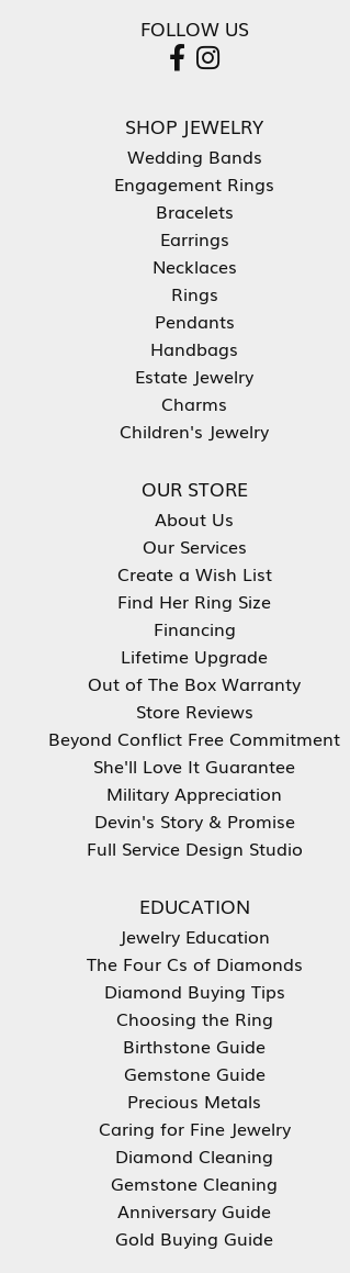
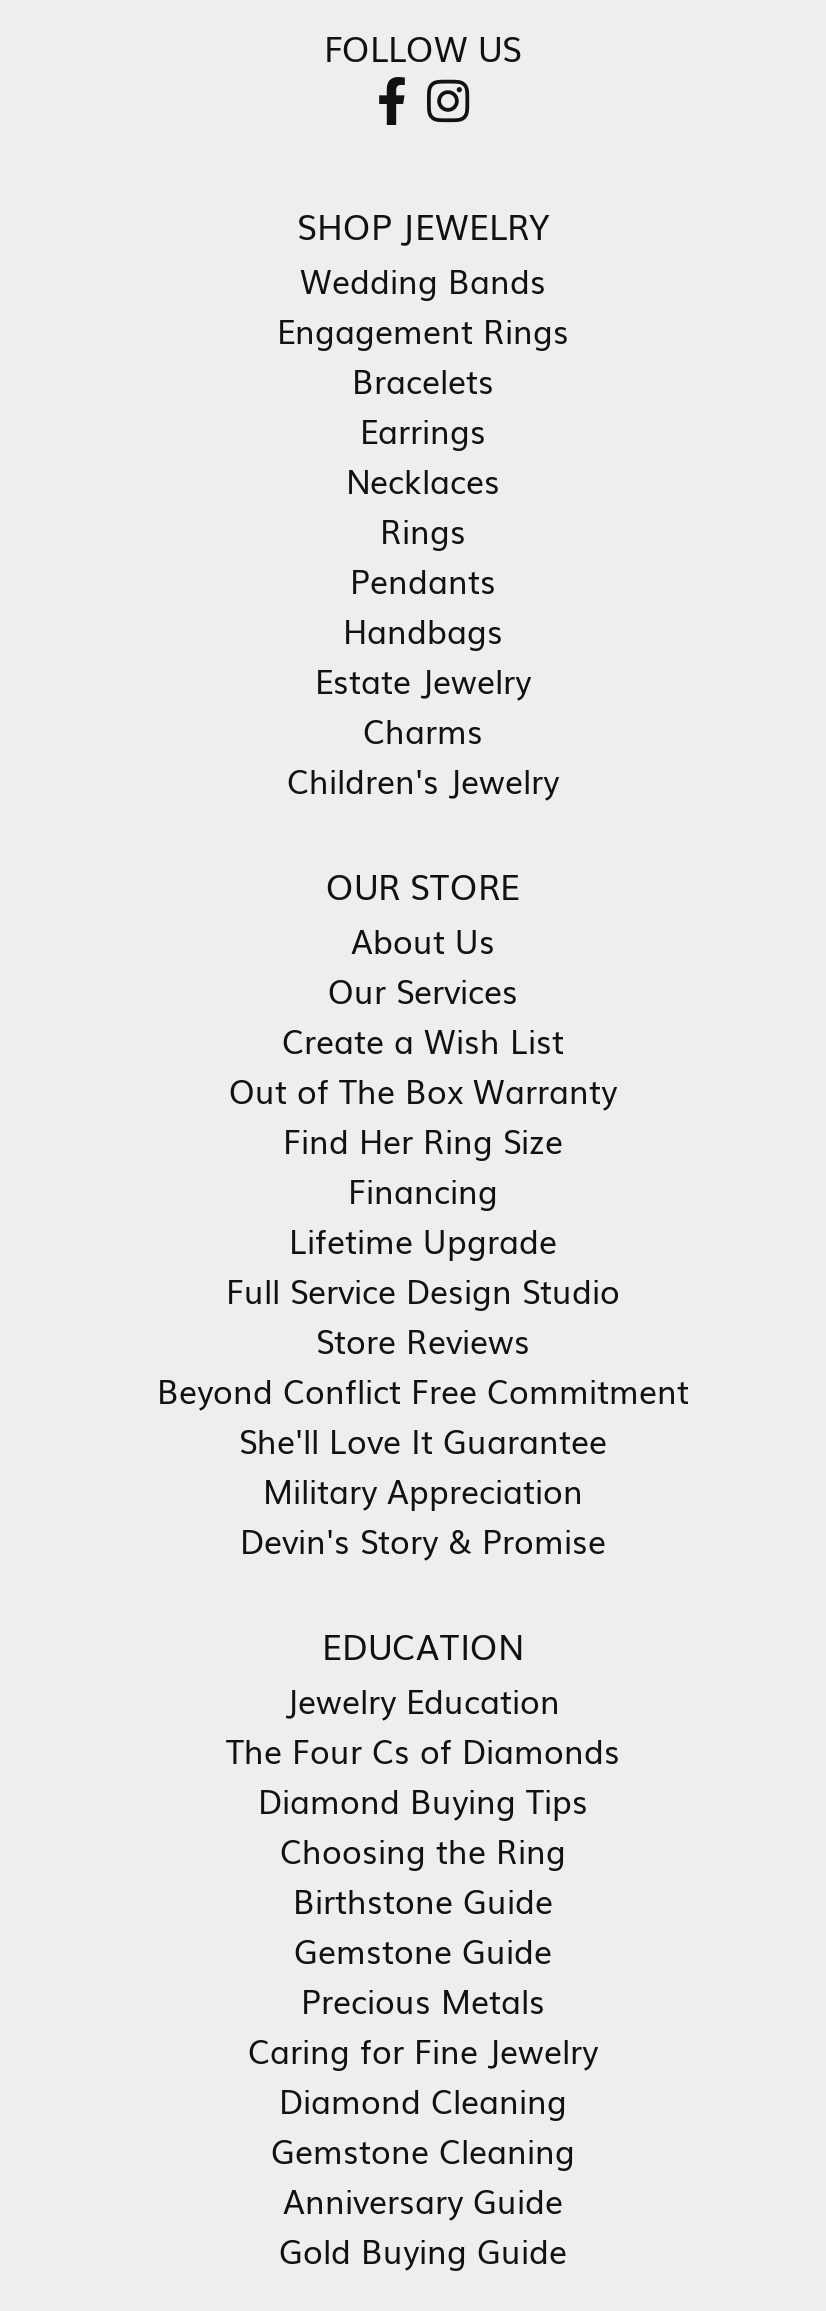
moved down: Find Her Ring Size | Financing | Lifetime Upgrade

moved up: Out of The Box Warranty

moved down: Store Reviews | Beyond Conflict Free Commitment | She'll Love It Guarantee | Military Appreciation | Devin's Story & Promise

moved up: Full Service Design Studio
